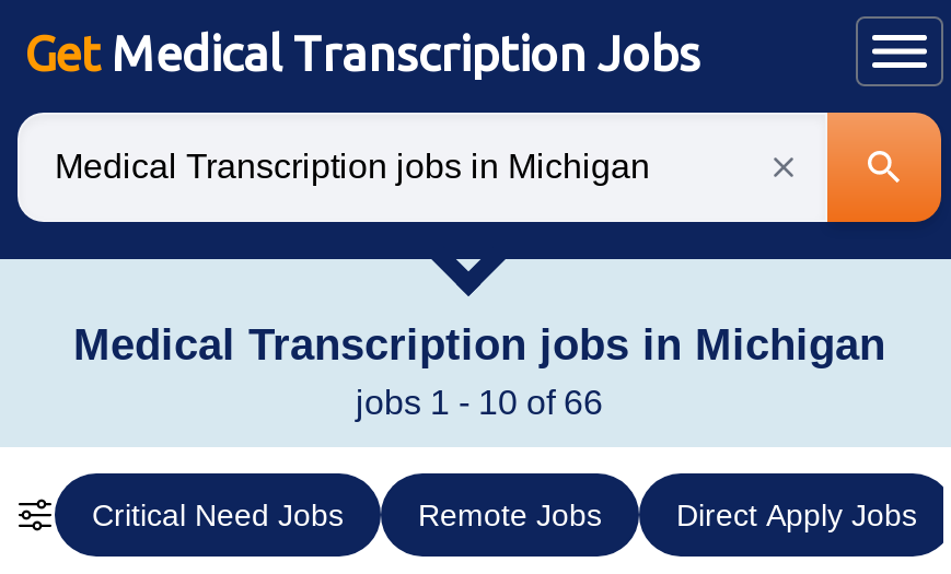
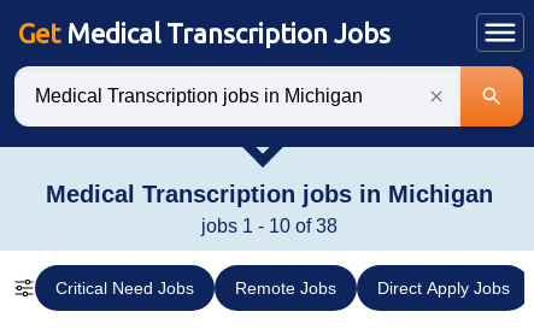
- jobs 1 - 10 of 66
+ jobs 1 - 10 of 38
